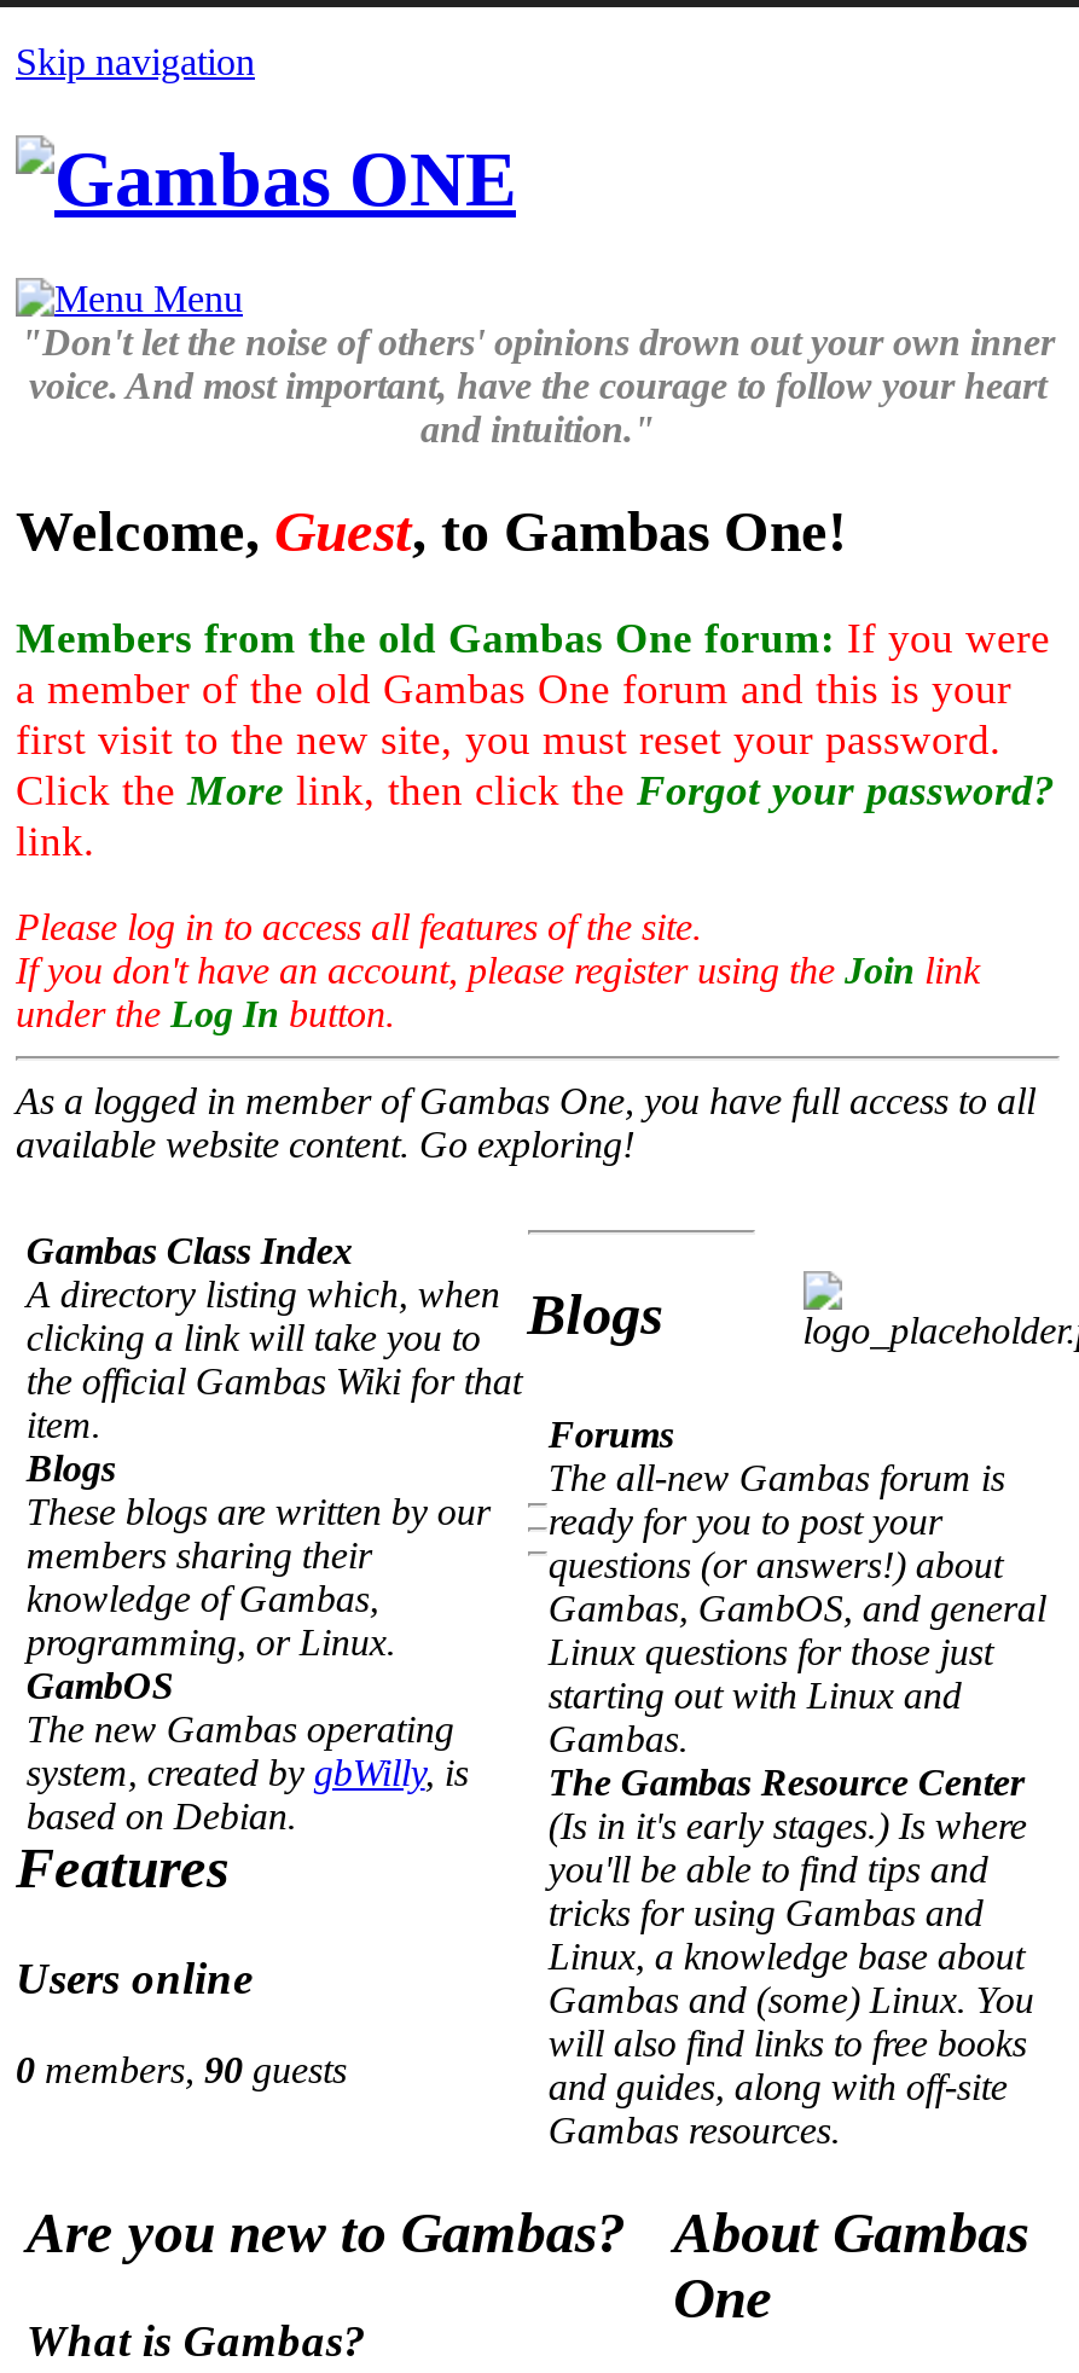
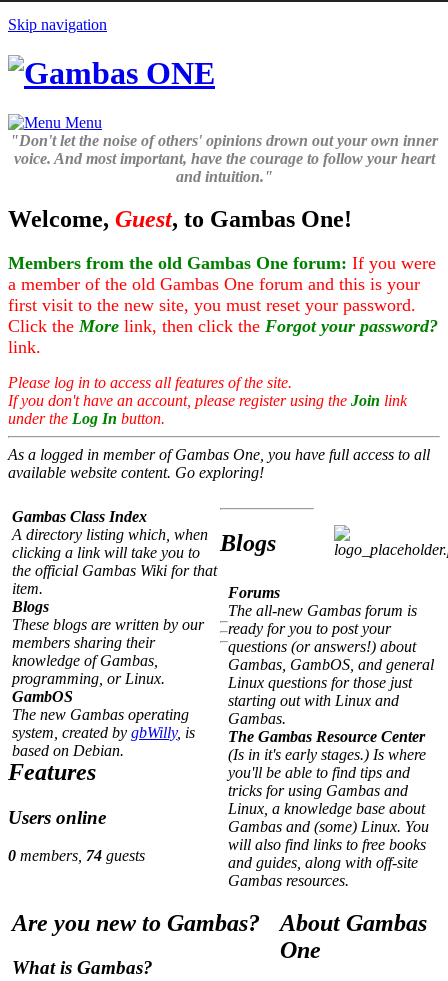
- 0 members, 90 guests
+ 0 members, 74 guests
